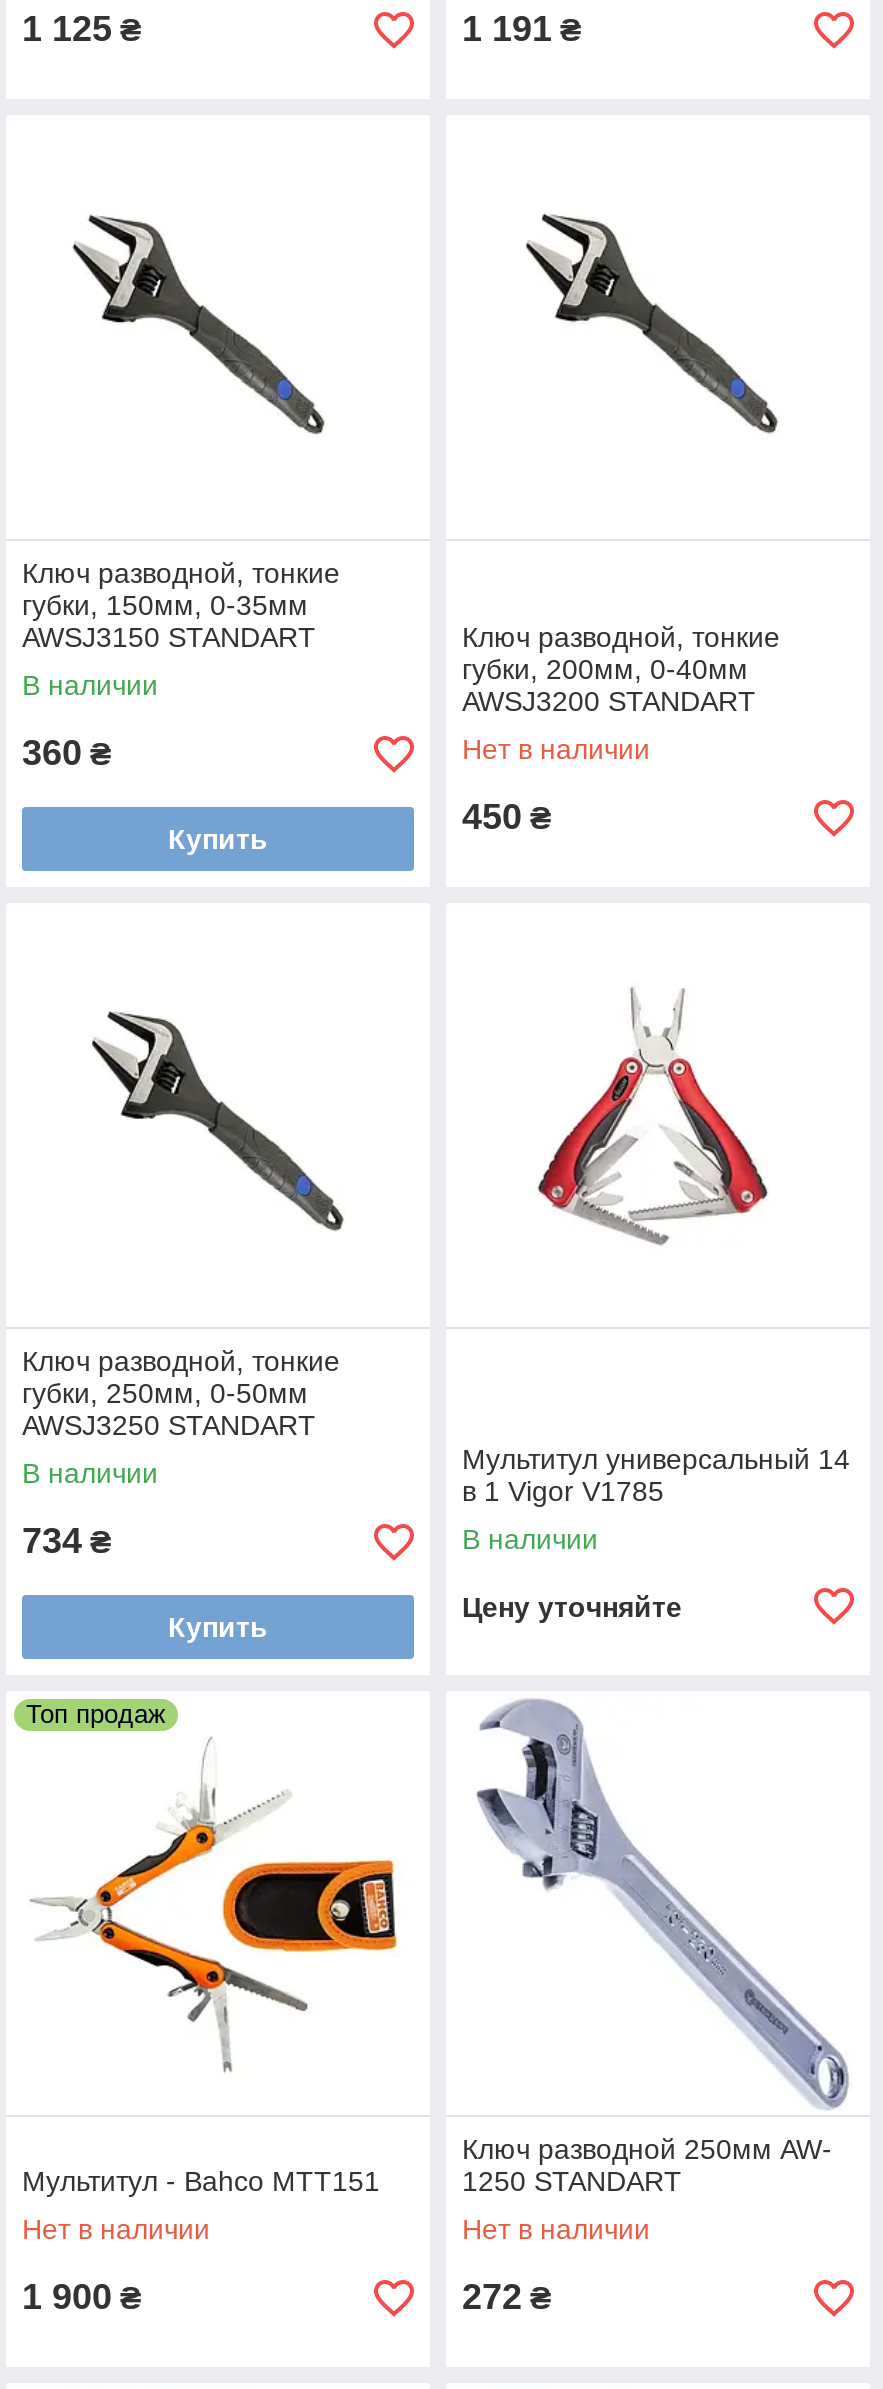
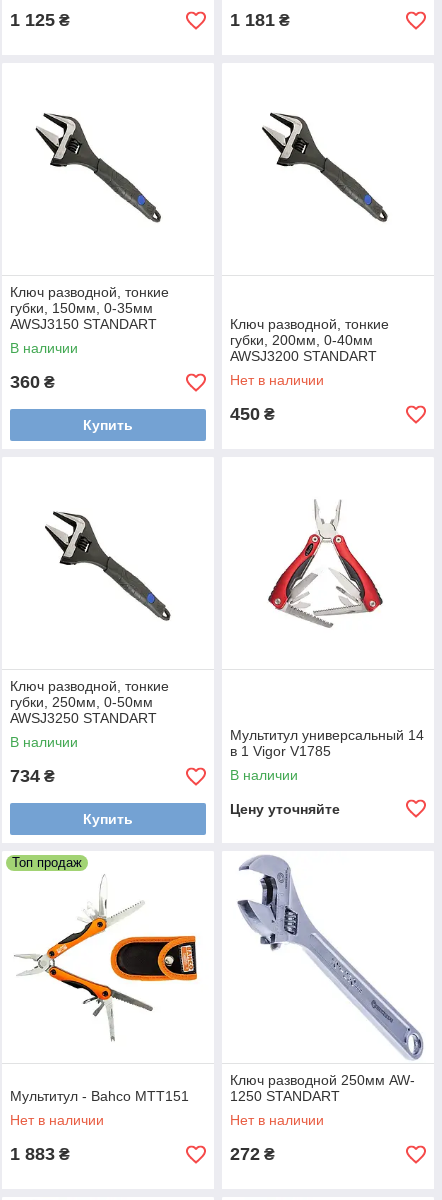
- 1 191 ₴
+ 1 181 ₴

- 1 900 ₴
+ 1 883 ₴
